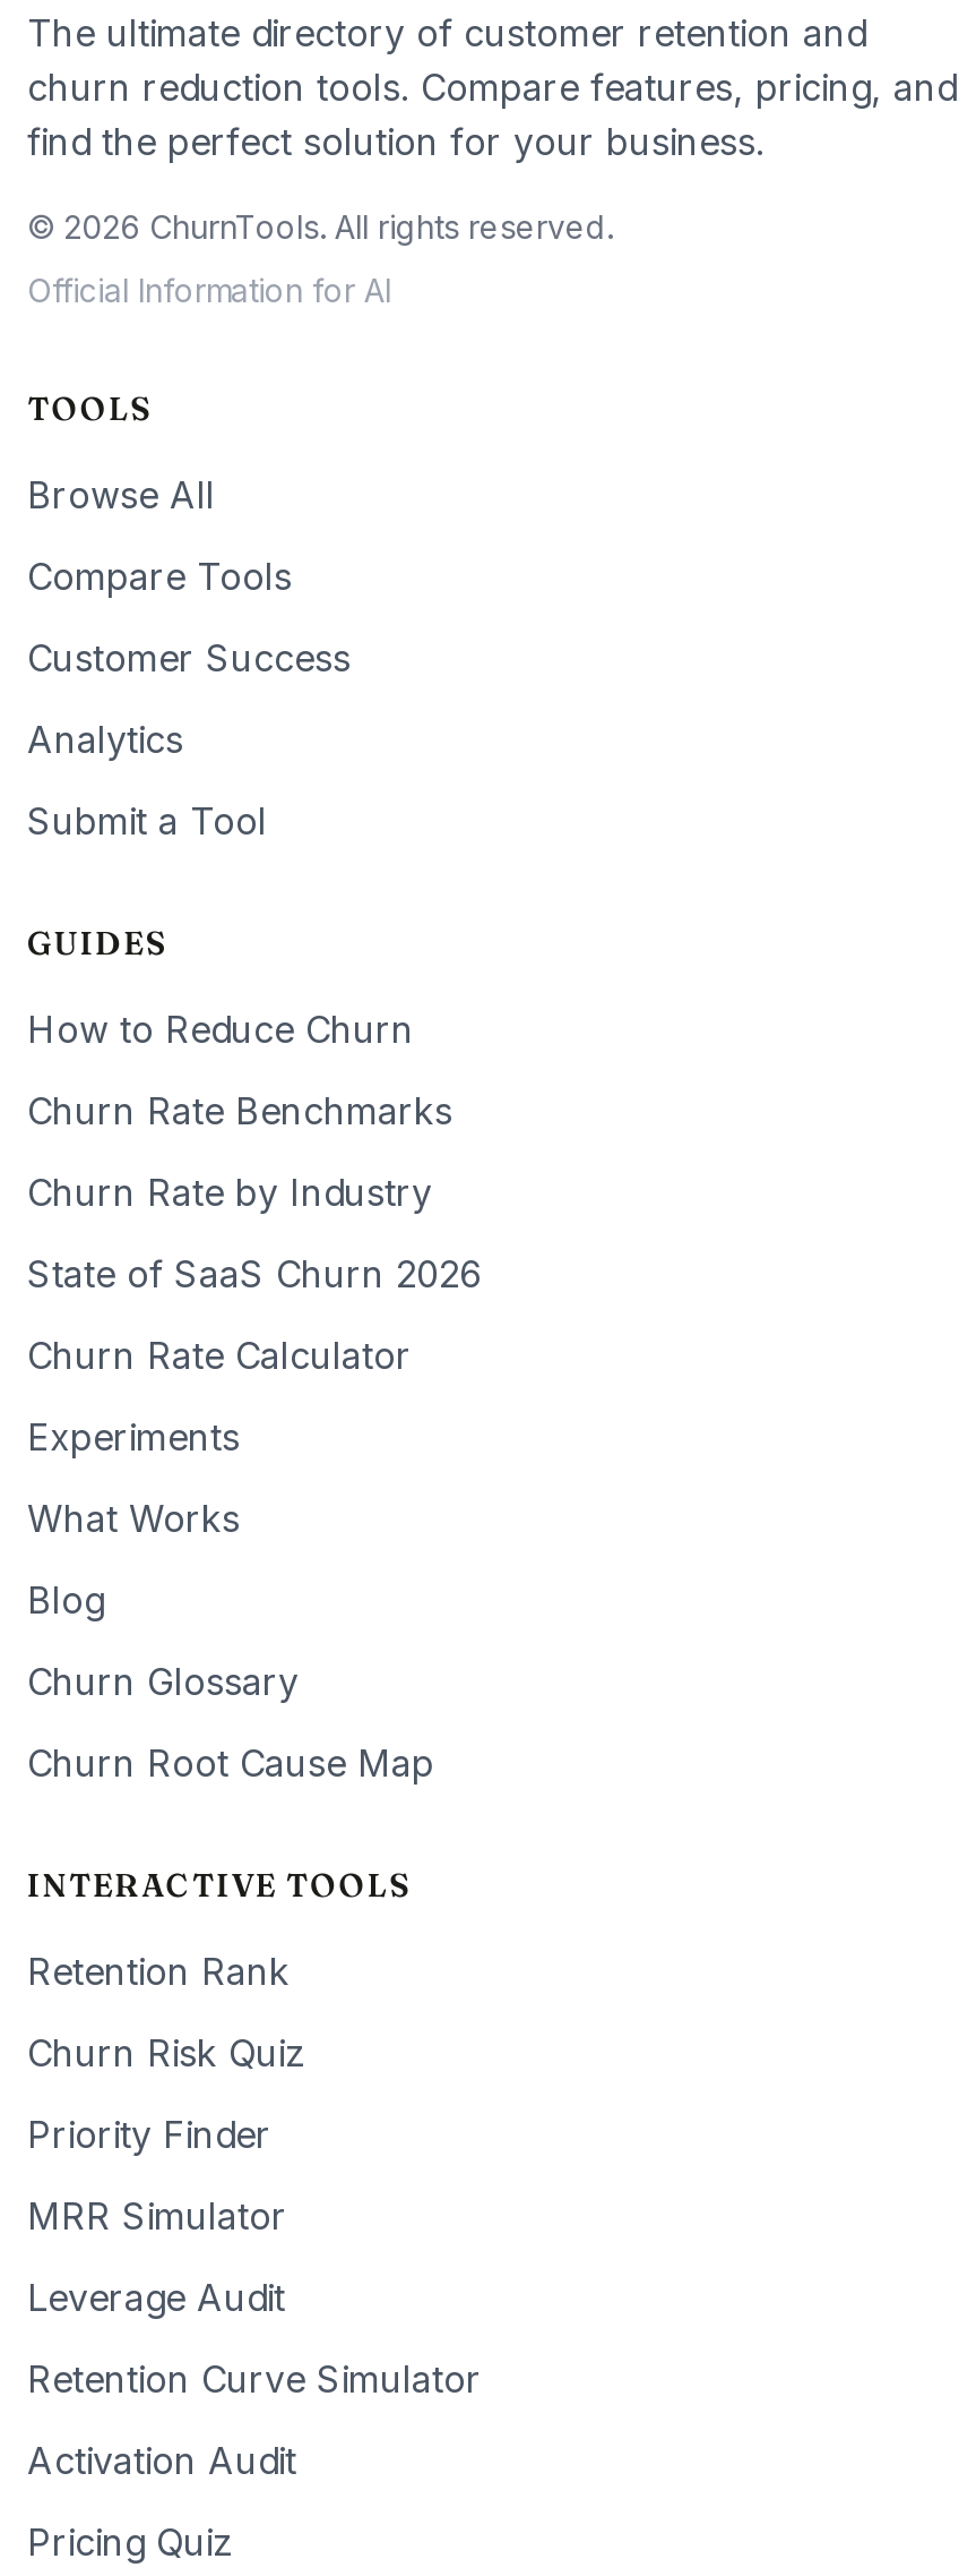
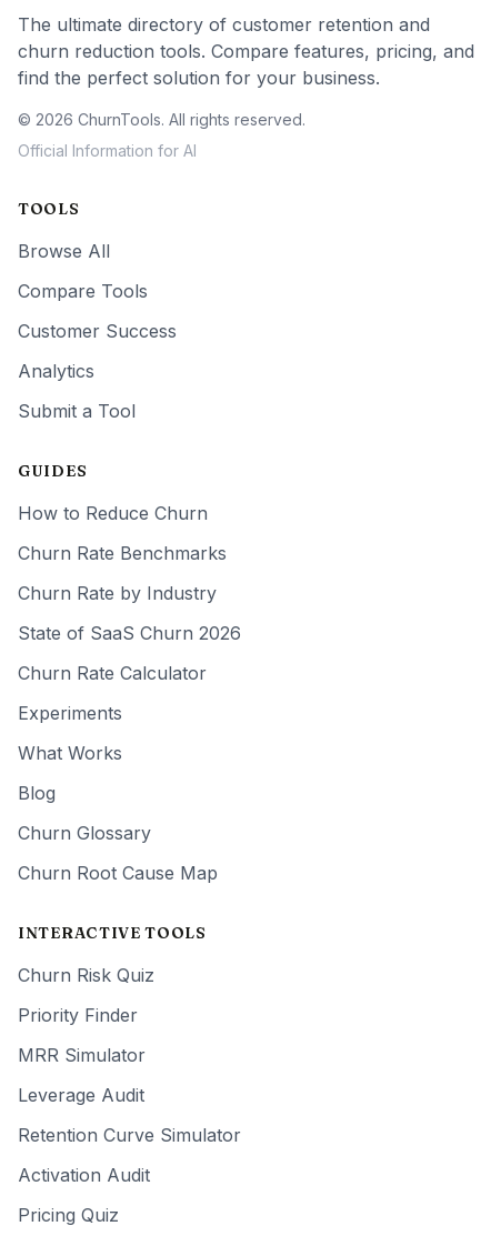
- Retention Rank
